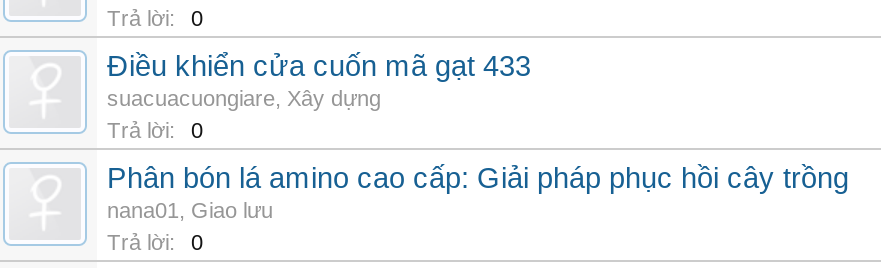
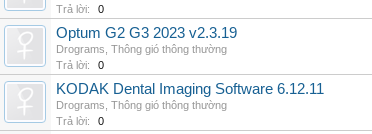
- Điều khiển cửa cuốn mã gạt 433
- suacuacuongiare, Xây dựng
+ Optum G2 G3 2023 v2.3.19
+ Drograms, Thông gió thông thường

- Phân bón lá amino cao cấp: Giải pháp phục hồi cây trồng
- nana01, Giao lưu
+ KODAK Dental Imaging Software 6.12.11
+ Drograms, Thông gió thông thường
